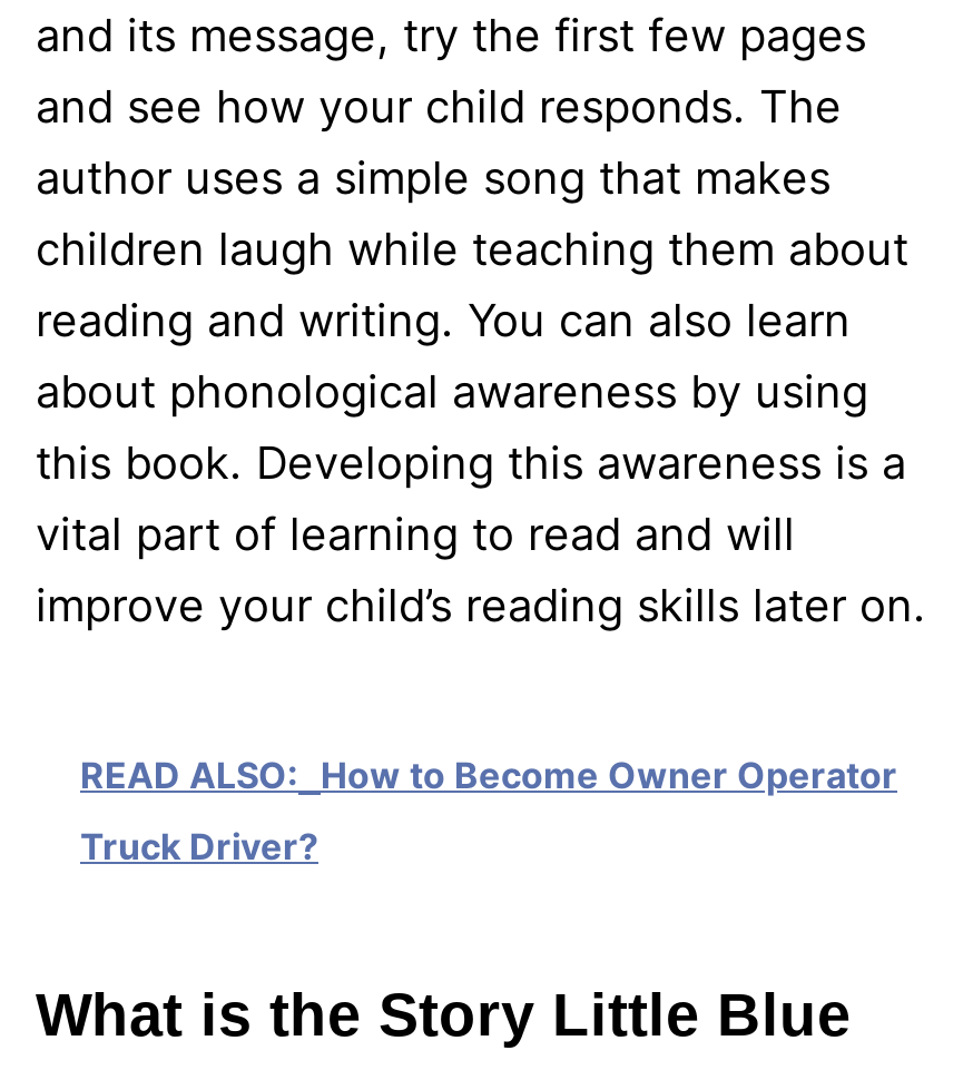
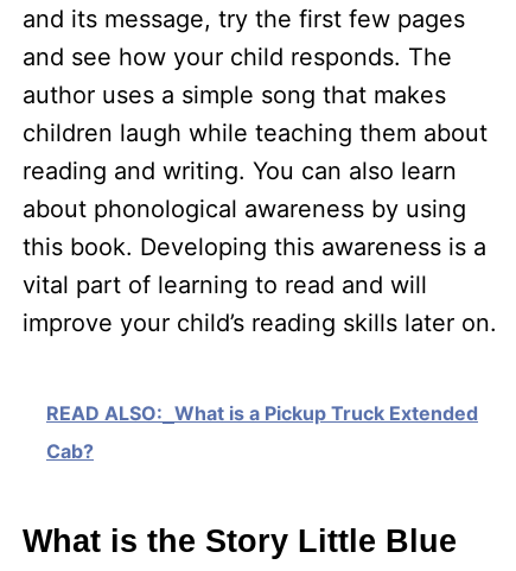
- READ ALSO: How to Become Owner Operator
+ READ ALSO: What is a Pickup Truck Extended

- Truck Driver?
+ Cab?
